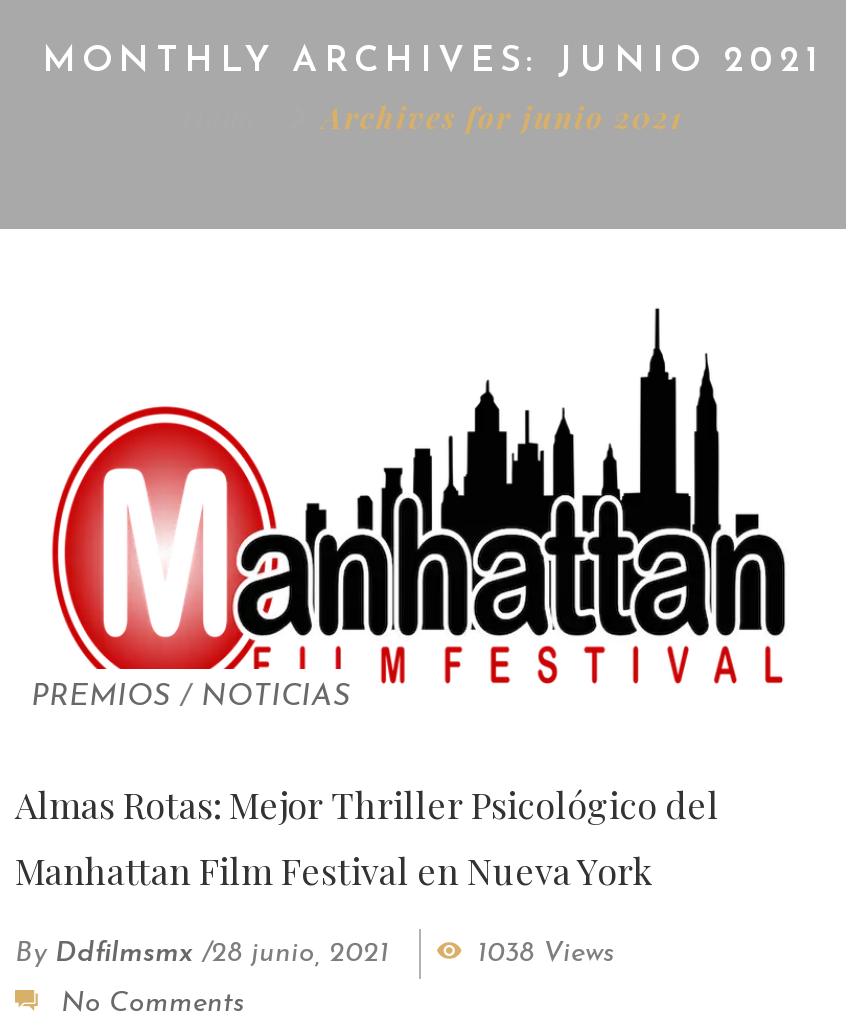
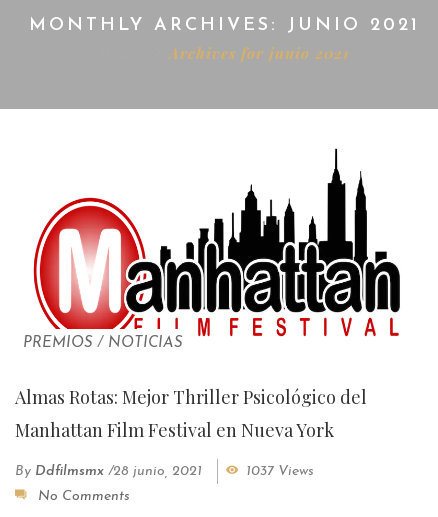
- 1038 Views
+ 1037 Views
